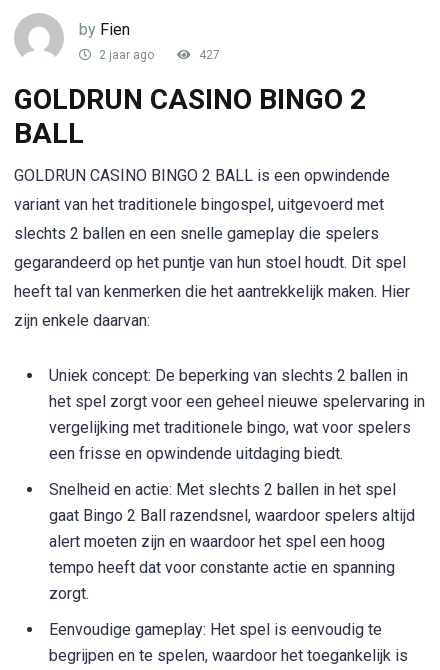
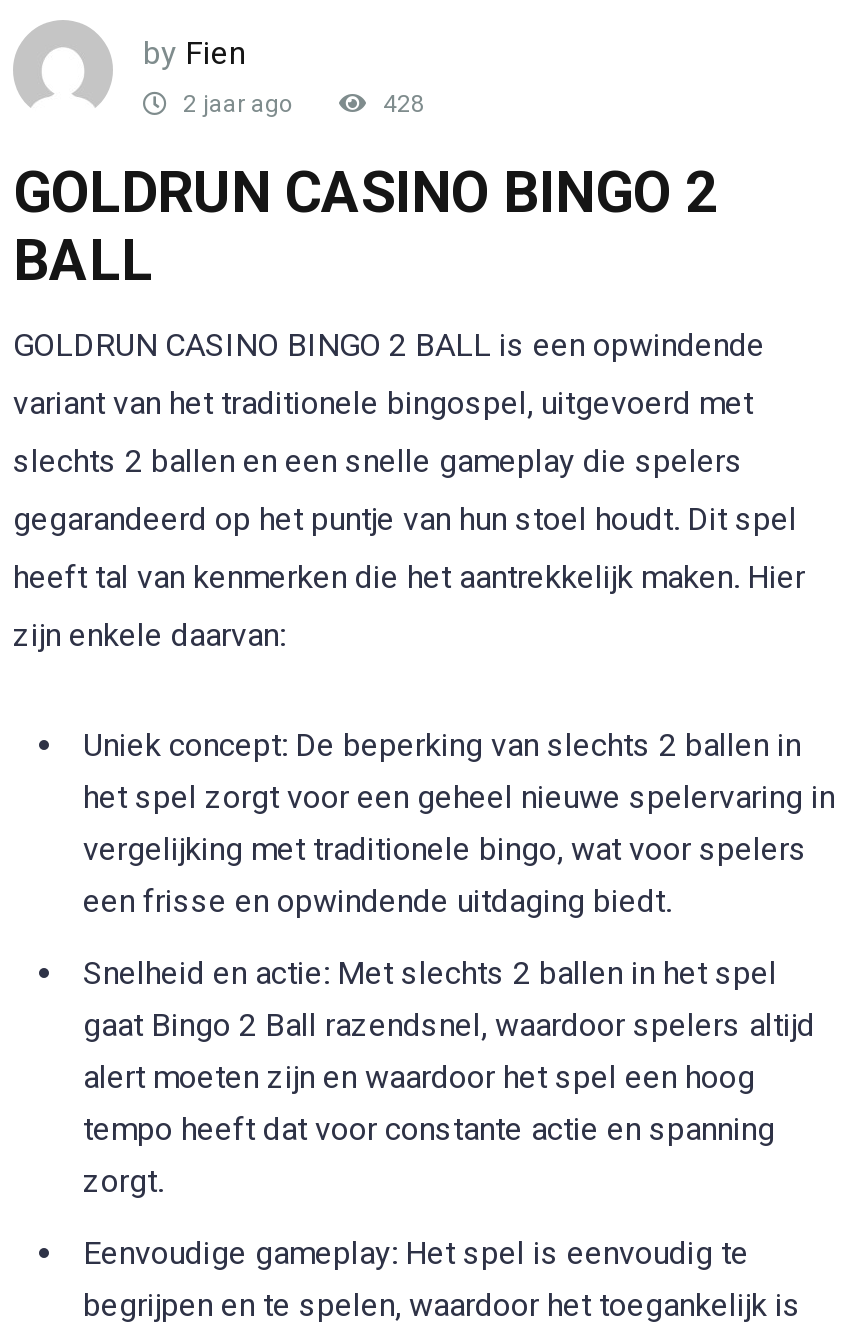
- 427
+ 428
